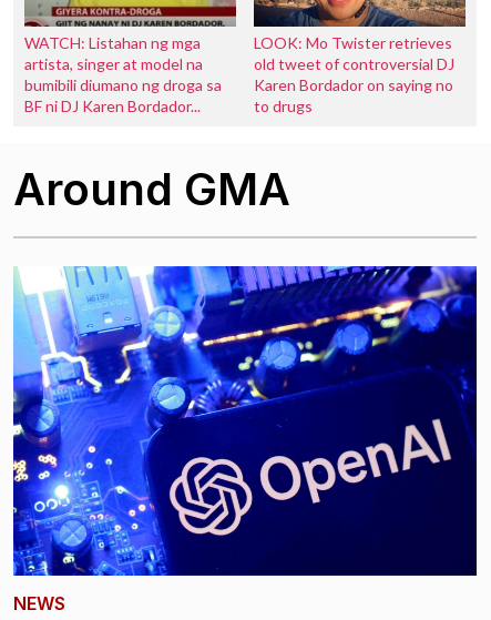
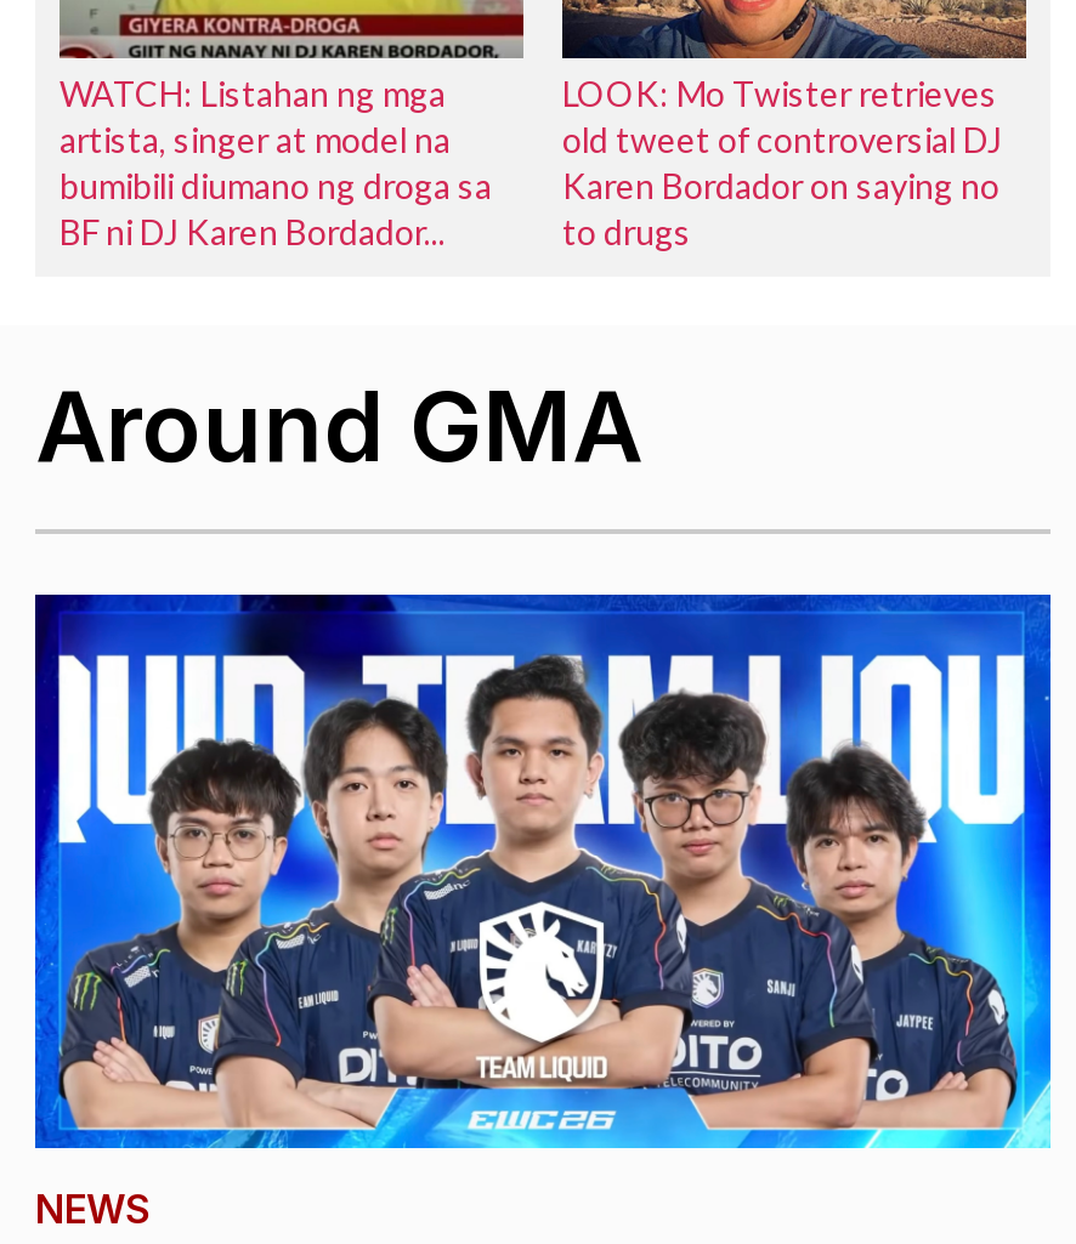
- [image]
+ [image]
